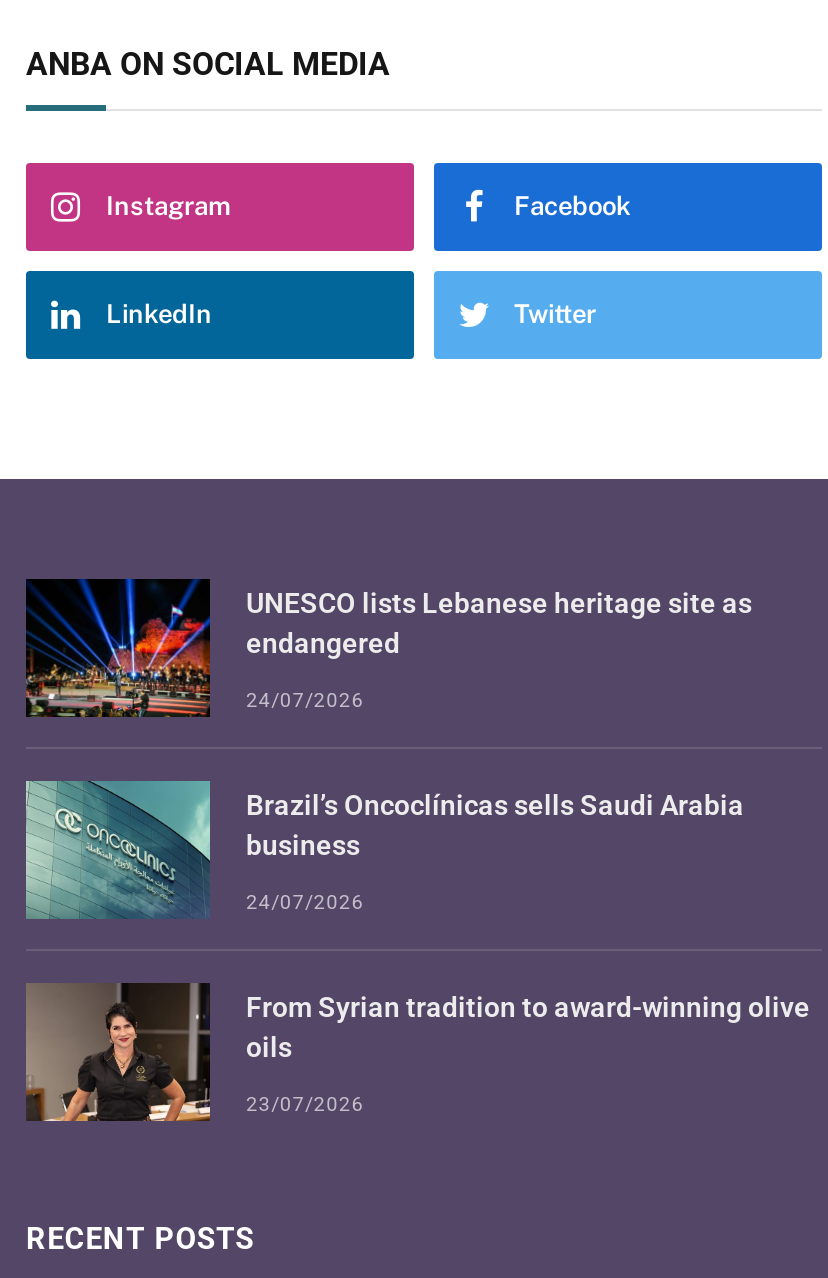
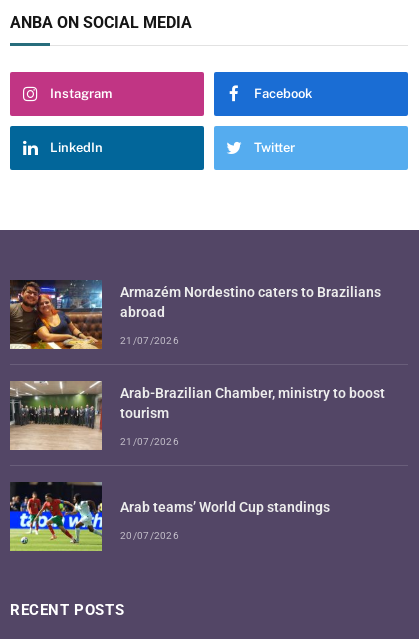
- [image]
- UNESCO lists Lebanese heritage site as
- endangered
+ [image]
+ Armazém Nordestino caters to Brazilians
+ abroad

- 24/07/2026
+ 21/07/2026

- [image]
- Brazil’s Oncoclínicas sells Saudi Arabia
- business
+ [image]
+ Arab-Brazilian Chamber, ministry to boost
+ tourism

- 24/07/2026
+ 21/07/2026

- [image]
- From Syrian tradition to award-winning olive
- oils
+ [image]
+ Arab teams’ World Cup standings

- 23/07/2026
+ 20/07/2026
